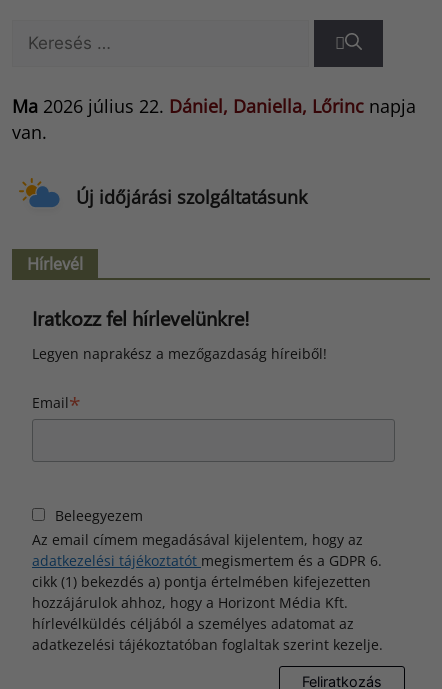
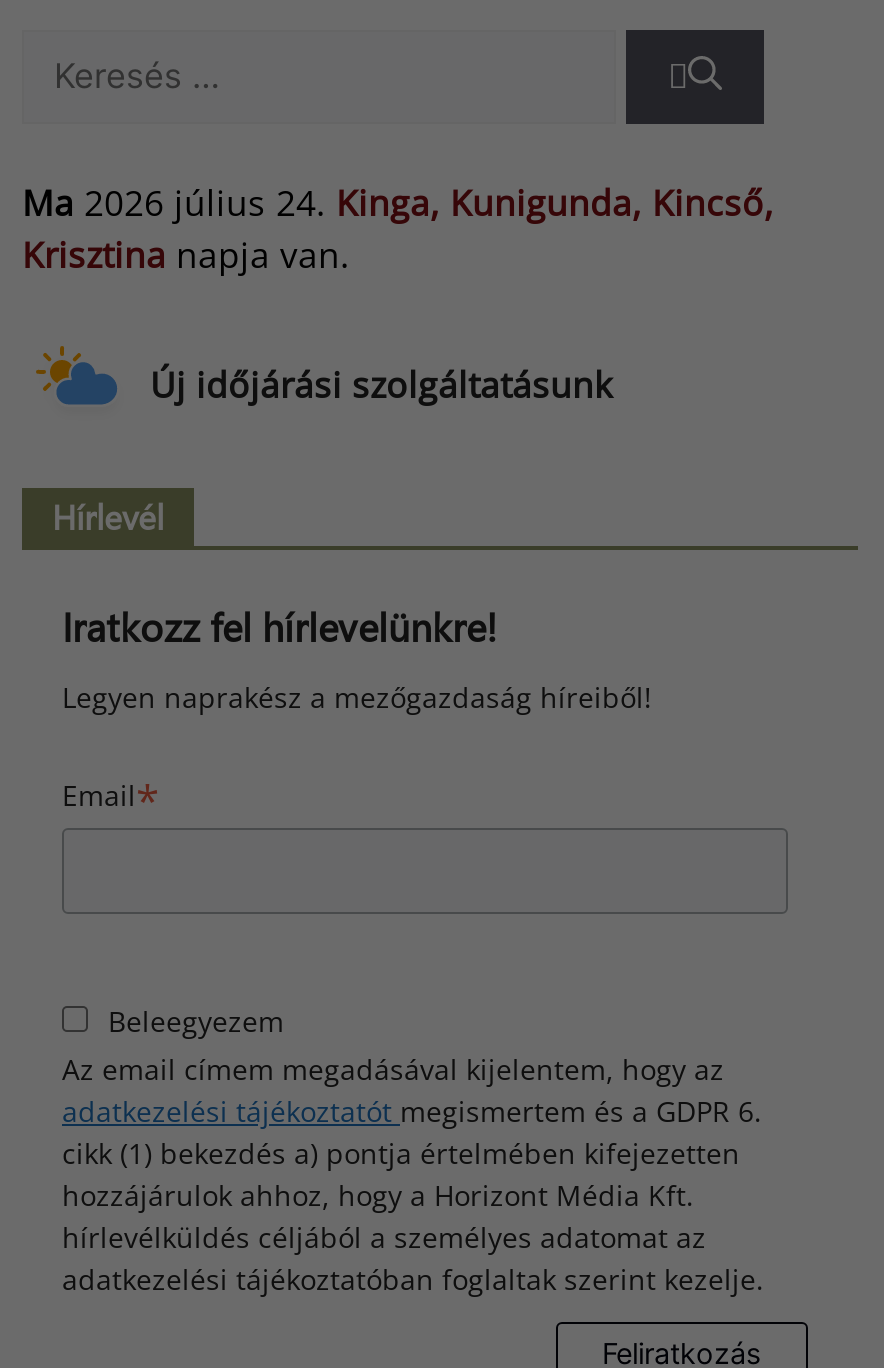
- Ma 2026 július 22. Dániel, Daniella, Lőrinc napja
- van.
+ Ma 2026 július 24. Kinga, Kunigunda, Kincső,
+ Krisztina napja van.
